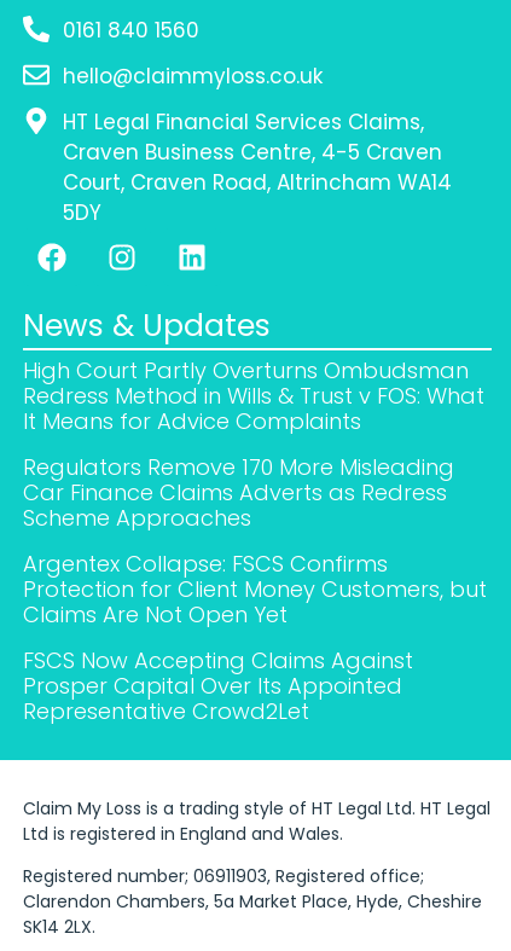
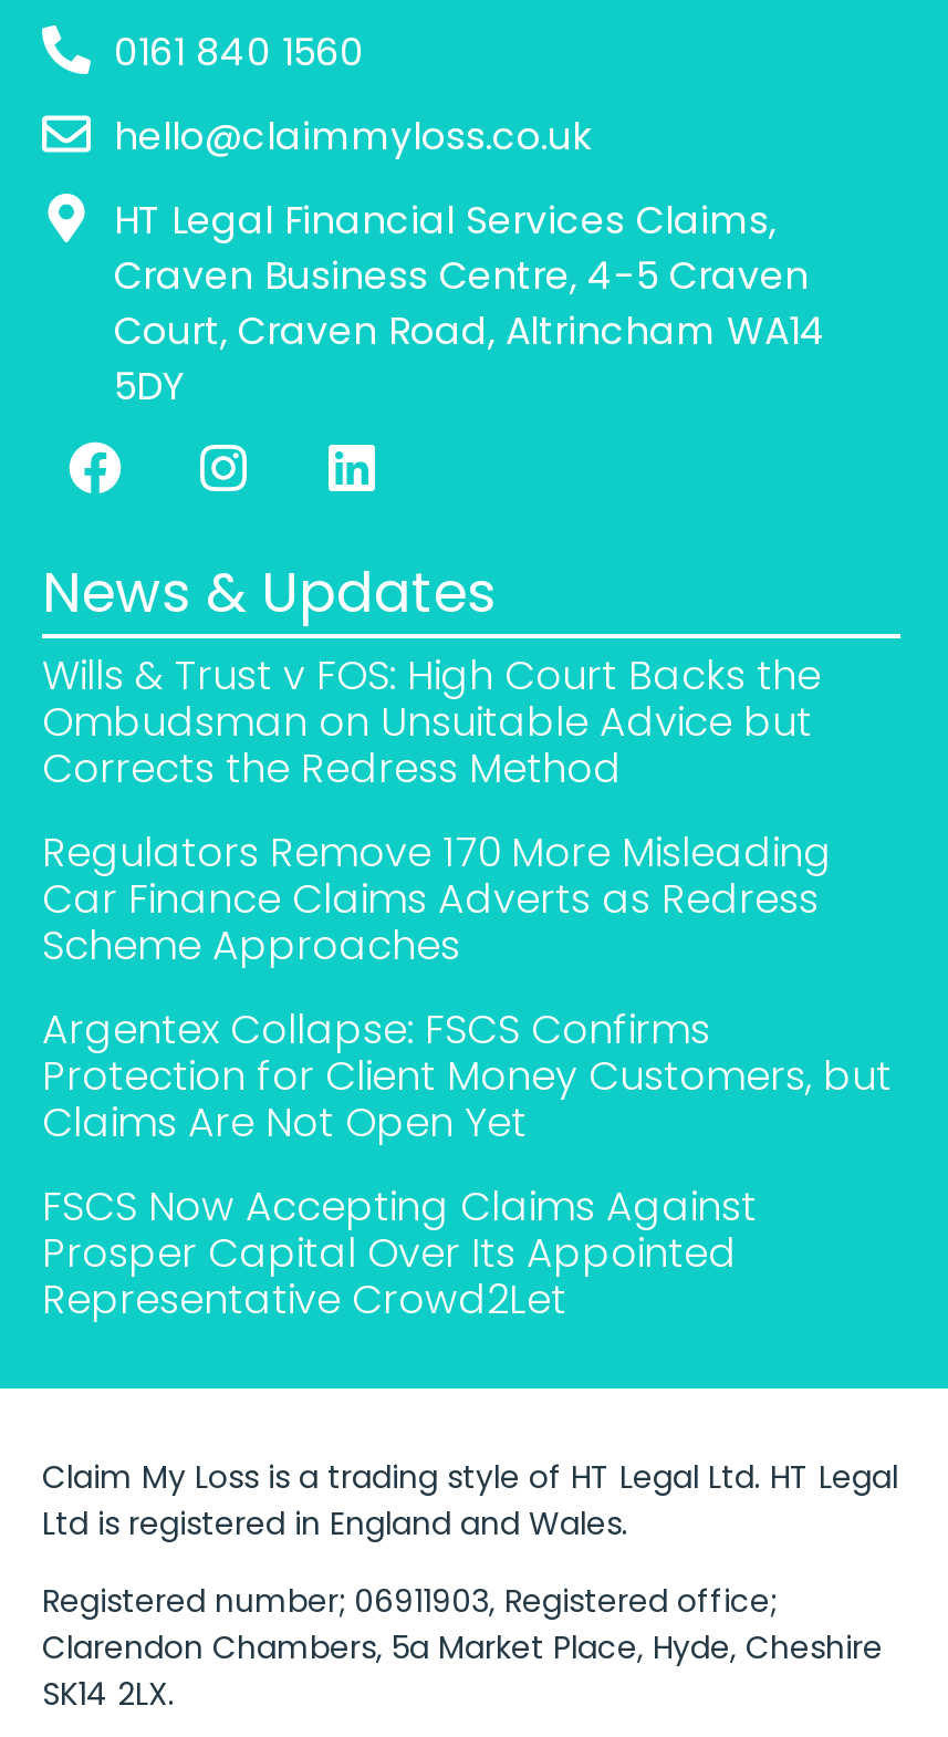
- High Court Partly Overturns Ombudsman
- Redress Method in Wills & Trust v FOS: What
- It Means for Advice Complaints
+ Wills & Trust v FOS: High Court Backs the
+ Ombudsman on Unsuitable Advice but
+ Corrects the Redress Method
